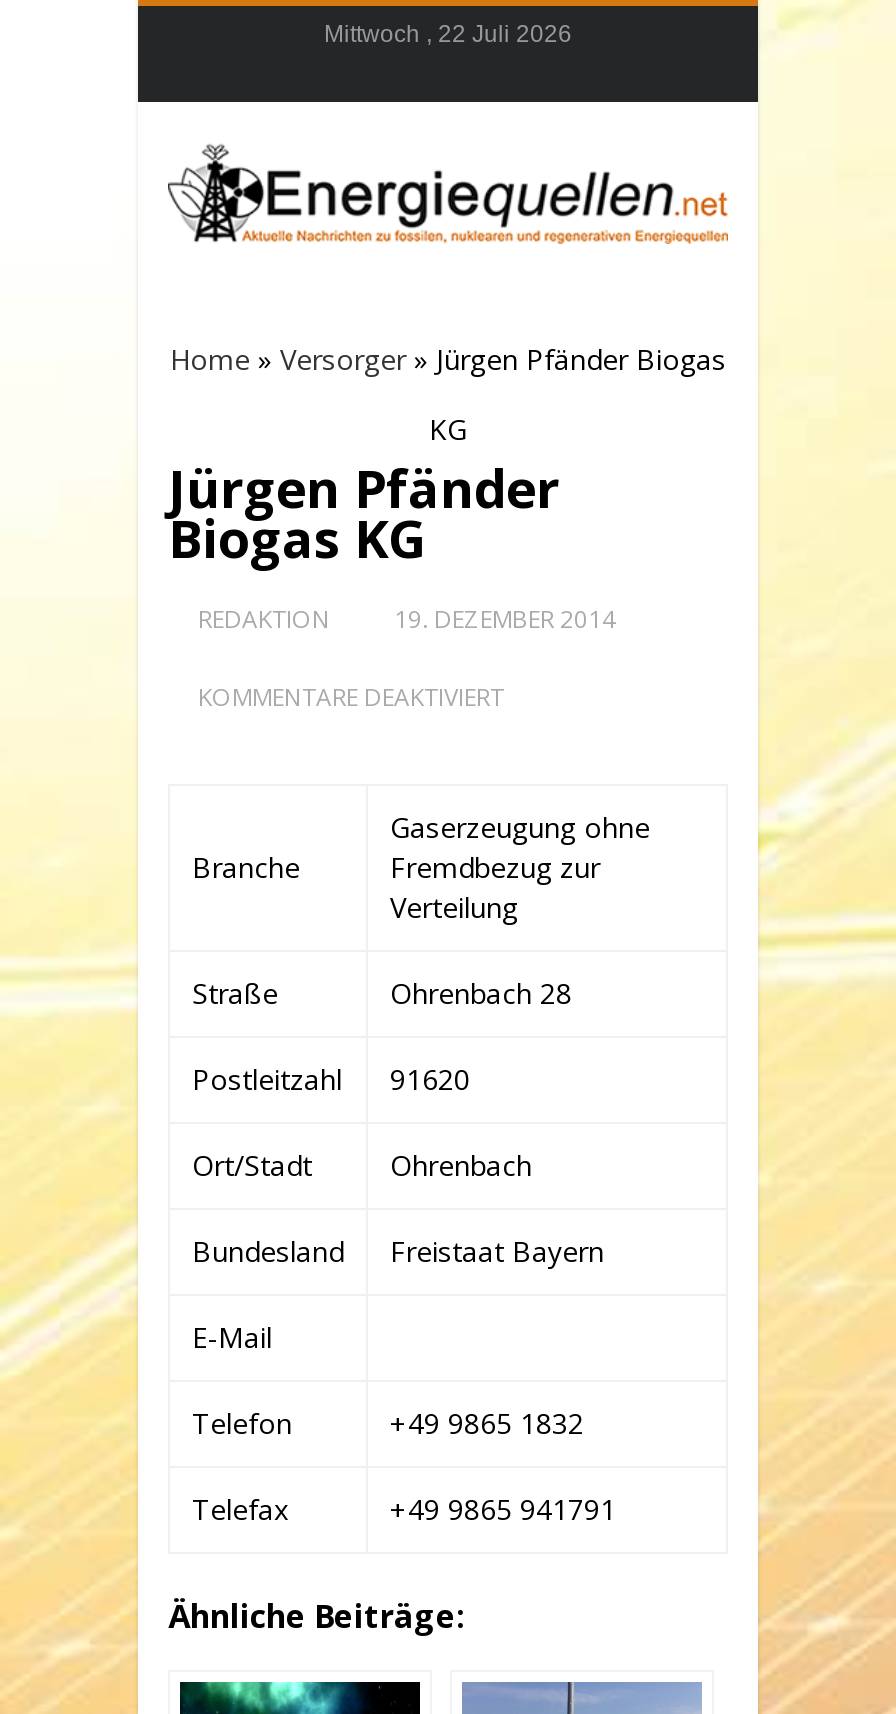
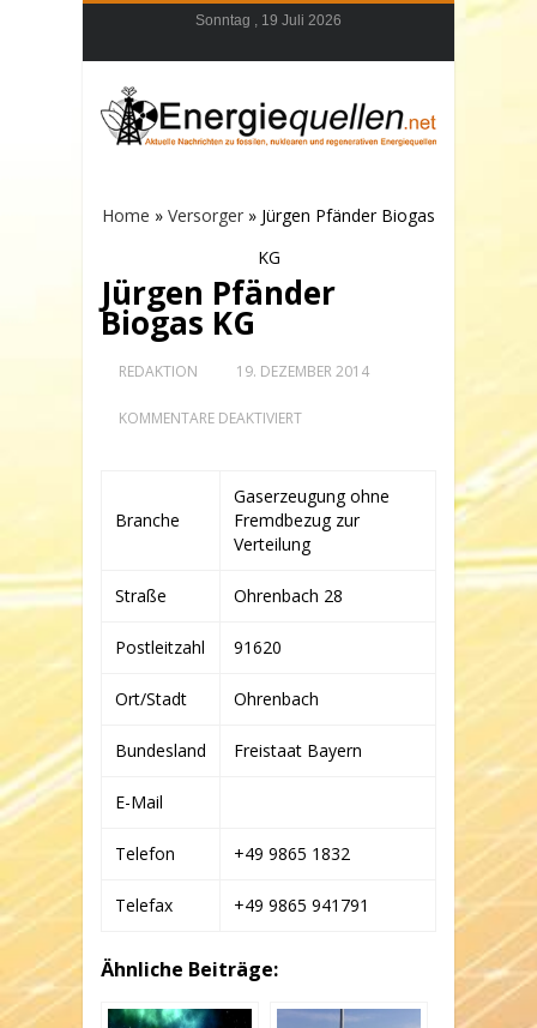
- Mittwoch , 22 Juli 2026
+ Sonntag , 19 Juli 2026
